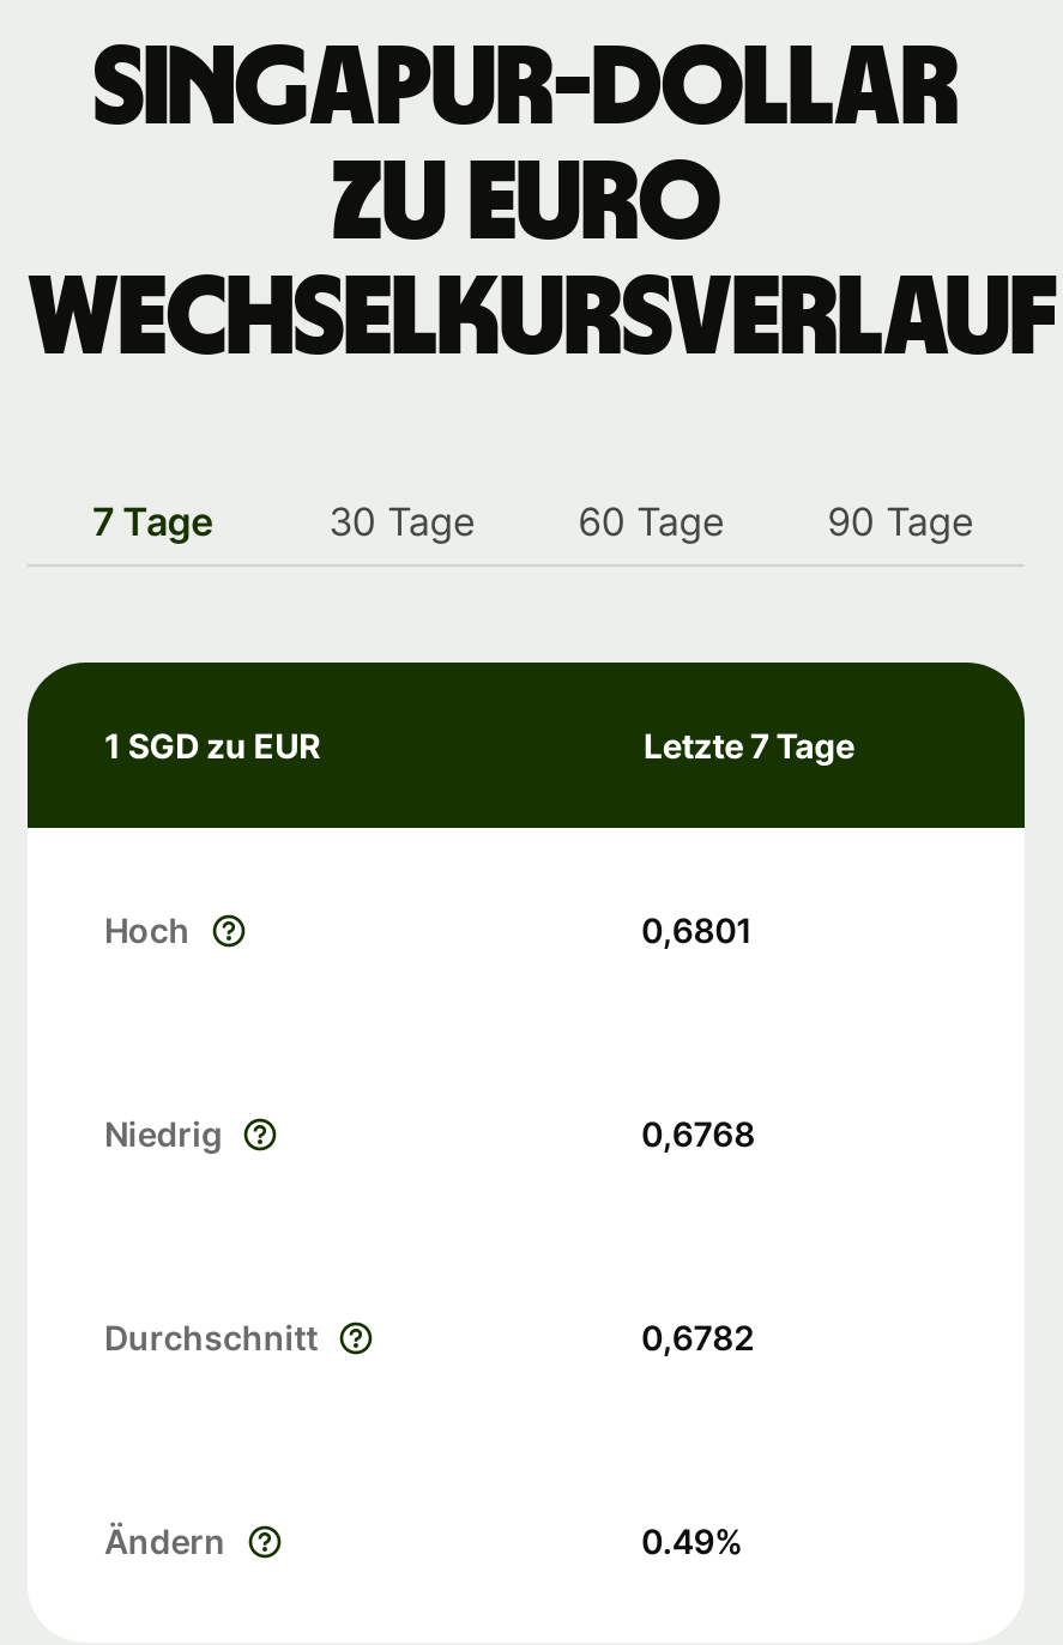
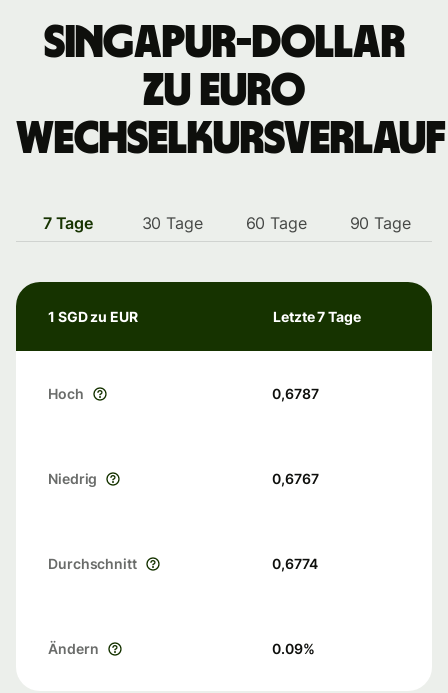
- 0,6801
+ 0,6787

- 0,6768
+ 0,6767

- 0,6782
+ 0,6774

- 0.49%
+ 0.09%
